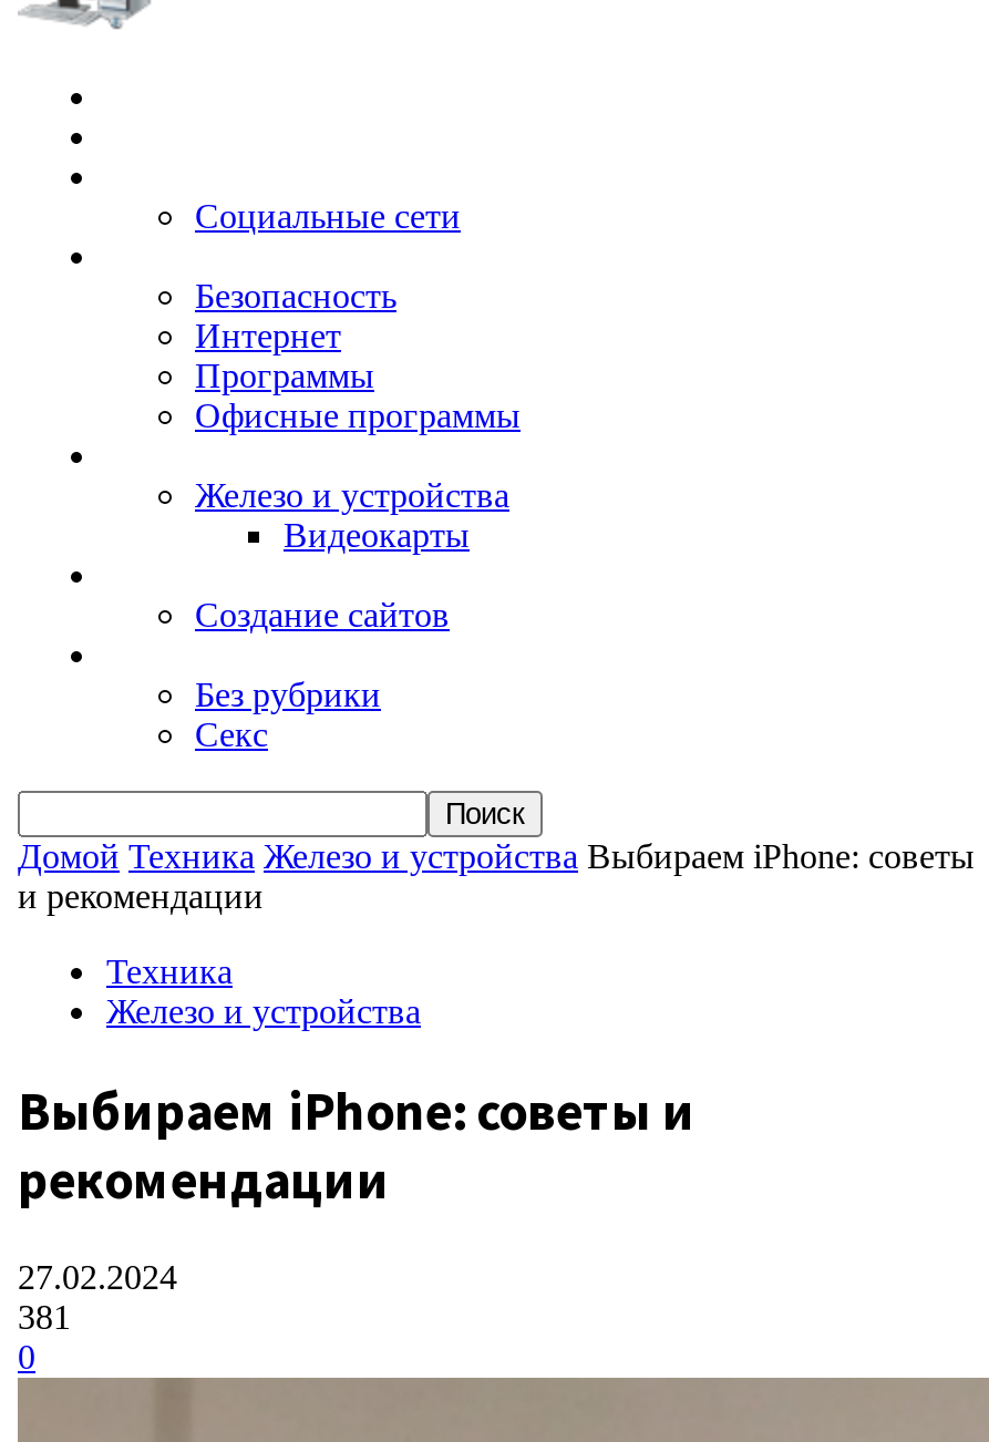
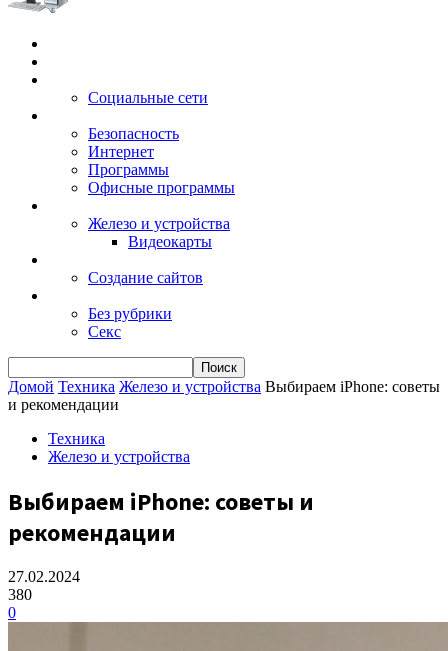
- 381
+ 380
